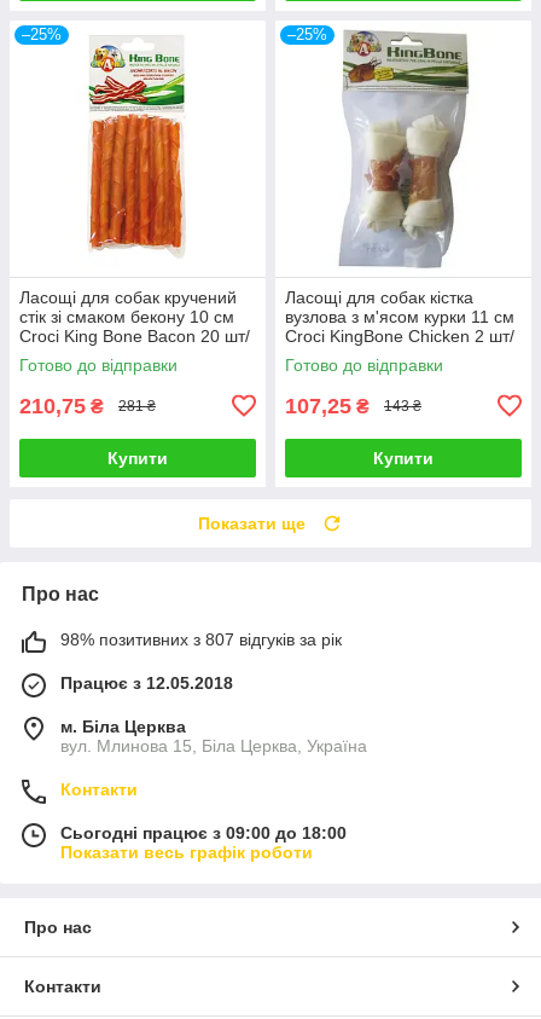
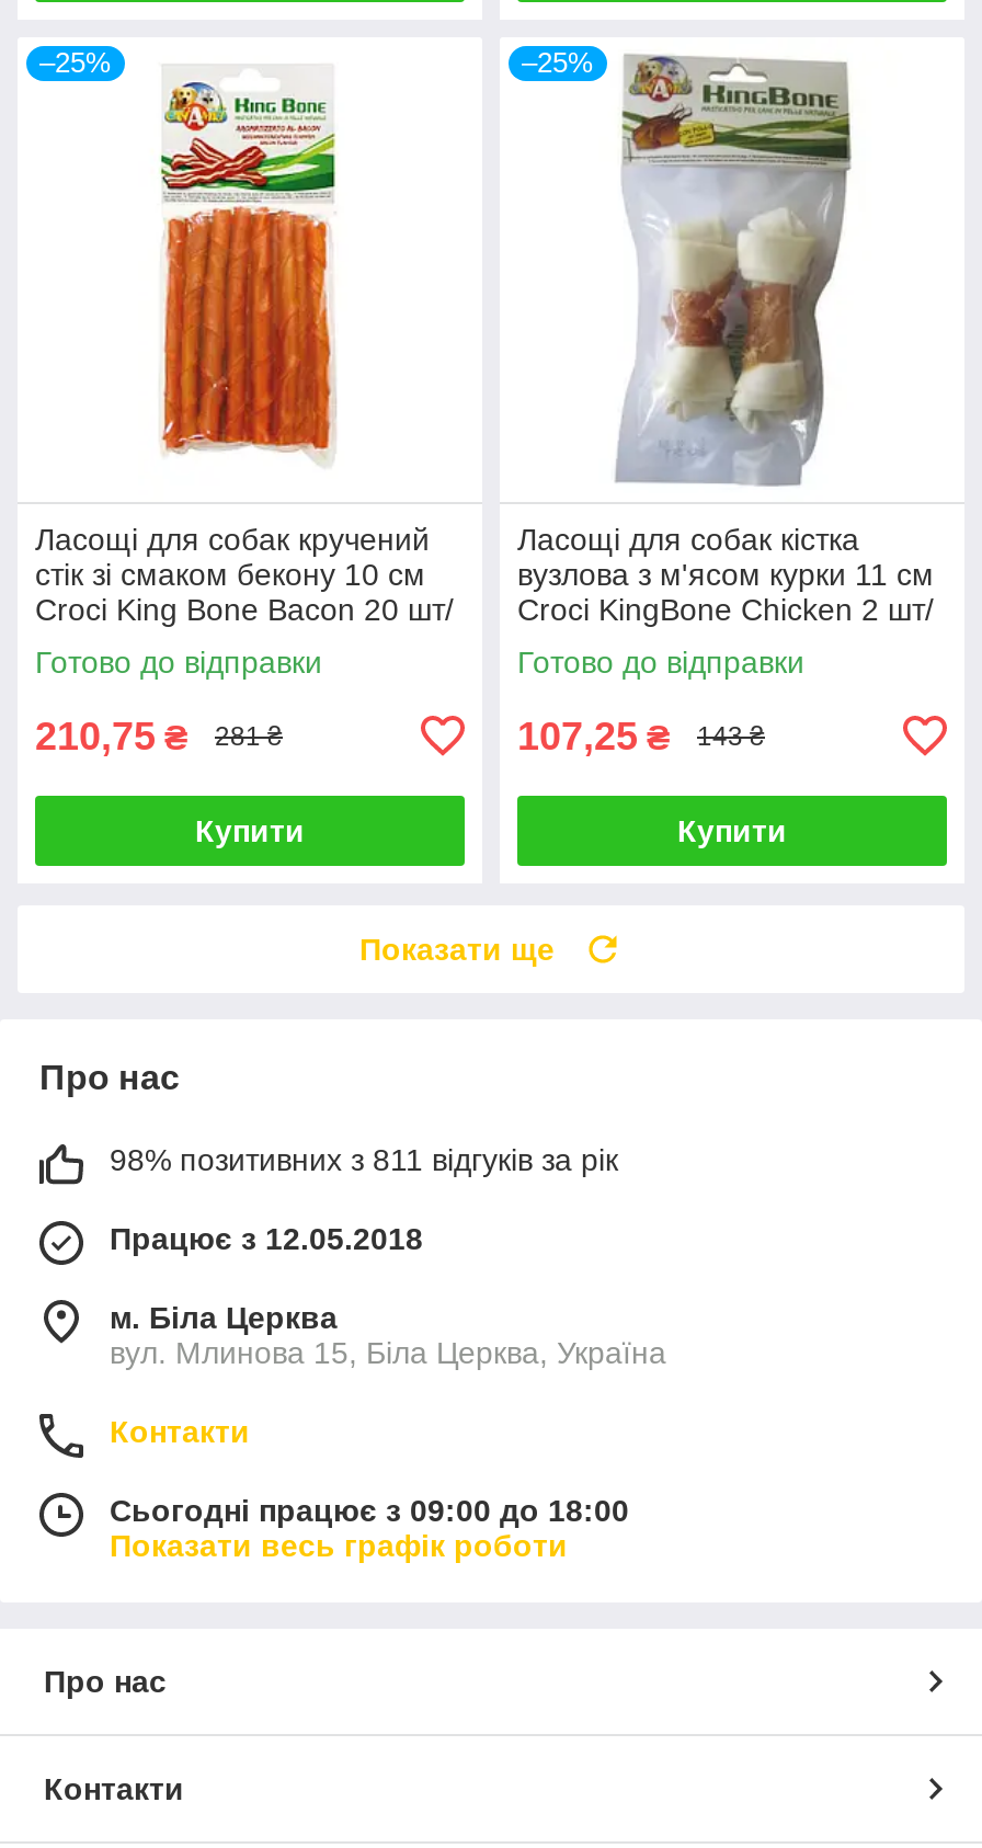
- 98% позитивних з 807 відгуків за рік
+ 98% позитивних з 811 відгуків за рік
